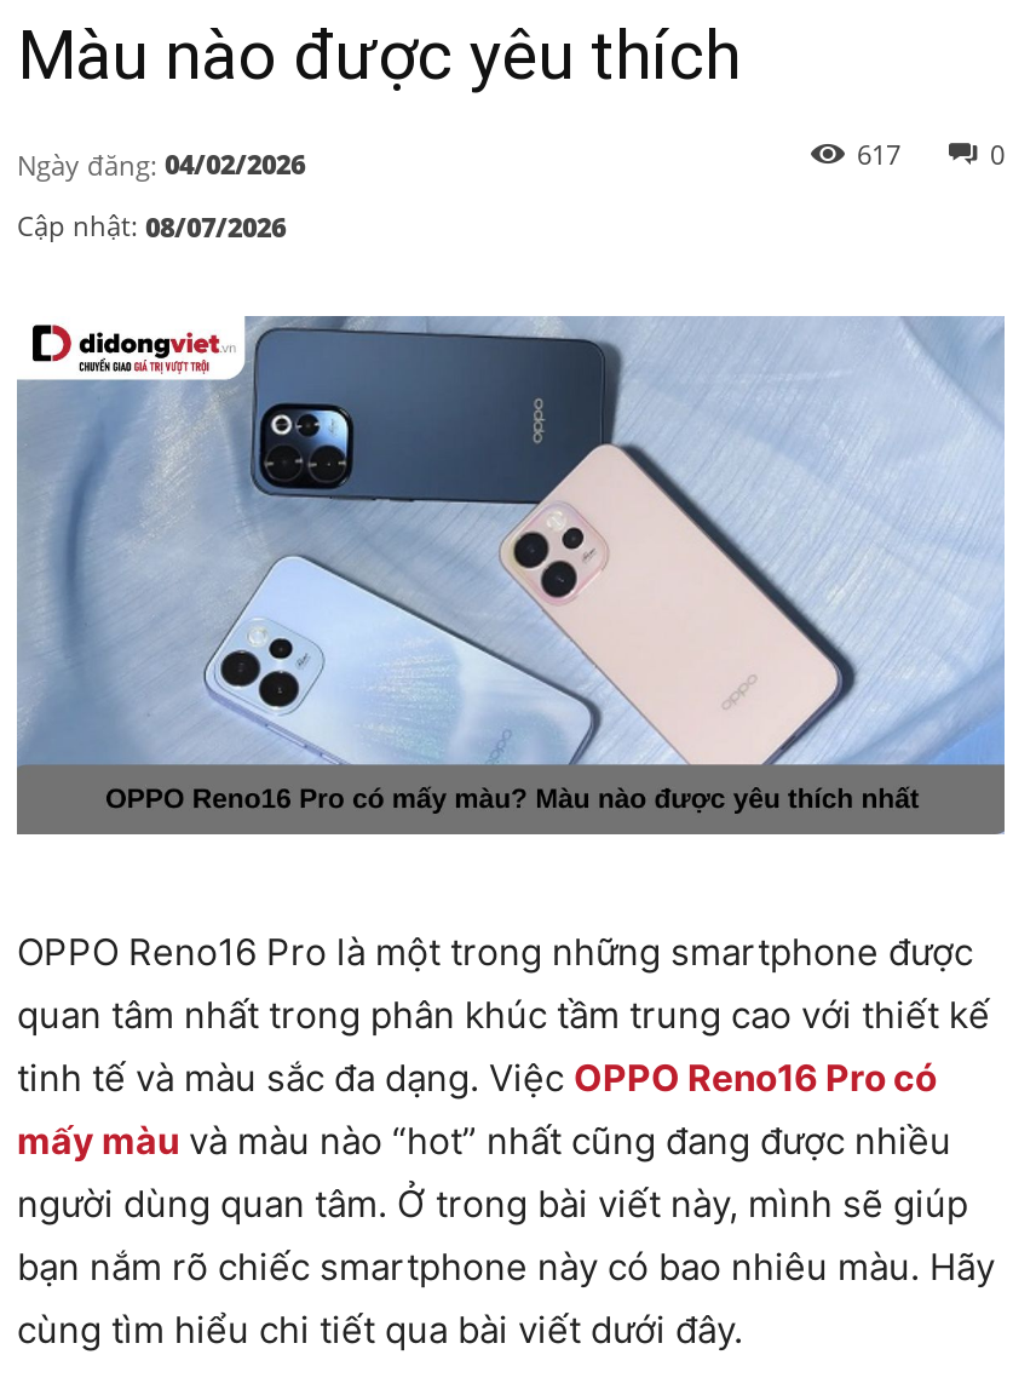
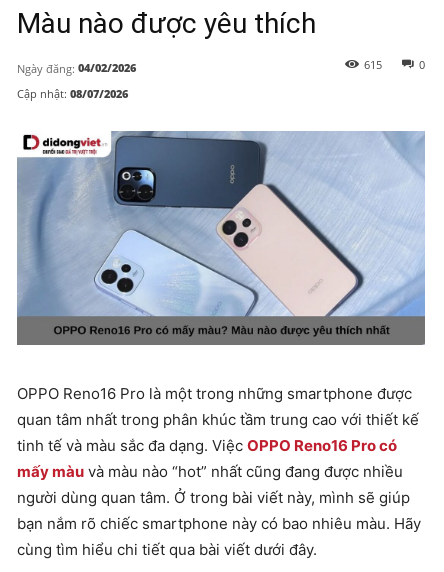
- 617
+ 615
